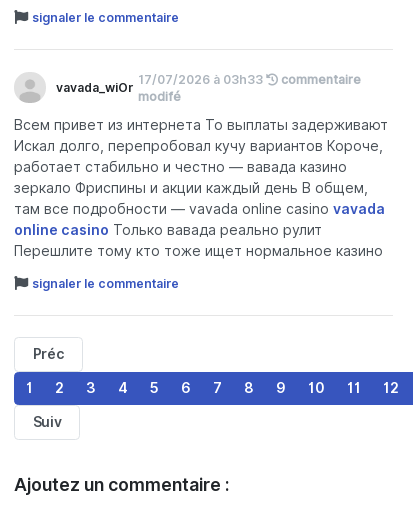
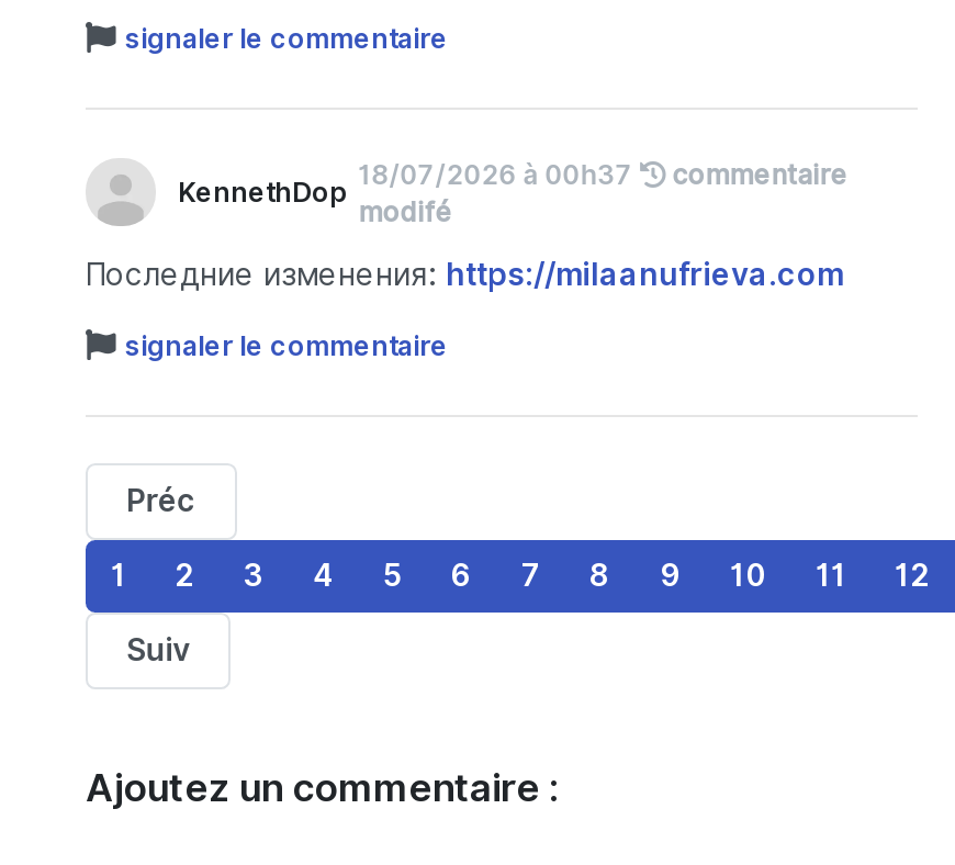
- 17/07/2026 à 03h33 commentaire
+ 18/07/2026 à 00h37 commentaire

- vavada_wiOr
+ KennethDop

- Всем привет из интернета То выплаты задерживают
- Искал долго, перепробовал кучу вариантов Короче,
- работает стабильно и честно — вавада казино
- зеркало Фриспины и акции каждый день В общем,
- там все подробности — vavada online casino vavada
- online casino Только вавада реально рулит
- Перешлите тому кто тоже ищет нормальное казино
+ Последние изменения: https://milaanufrieva.com
